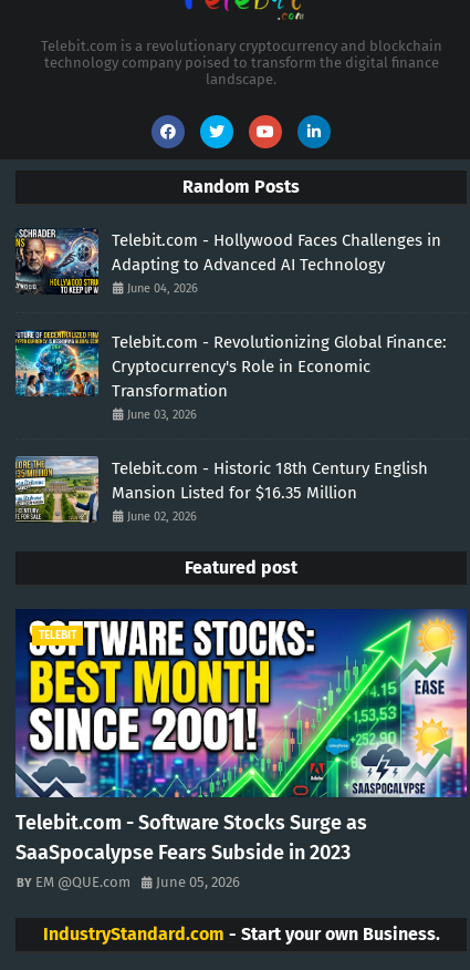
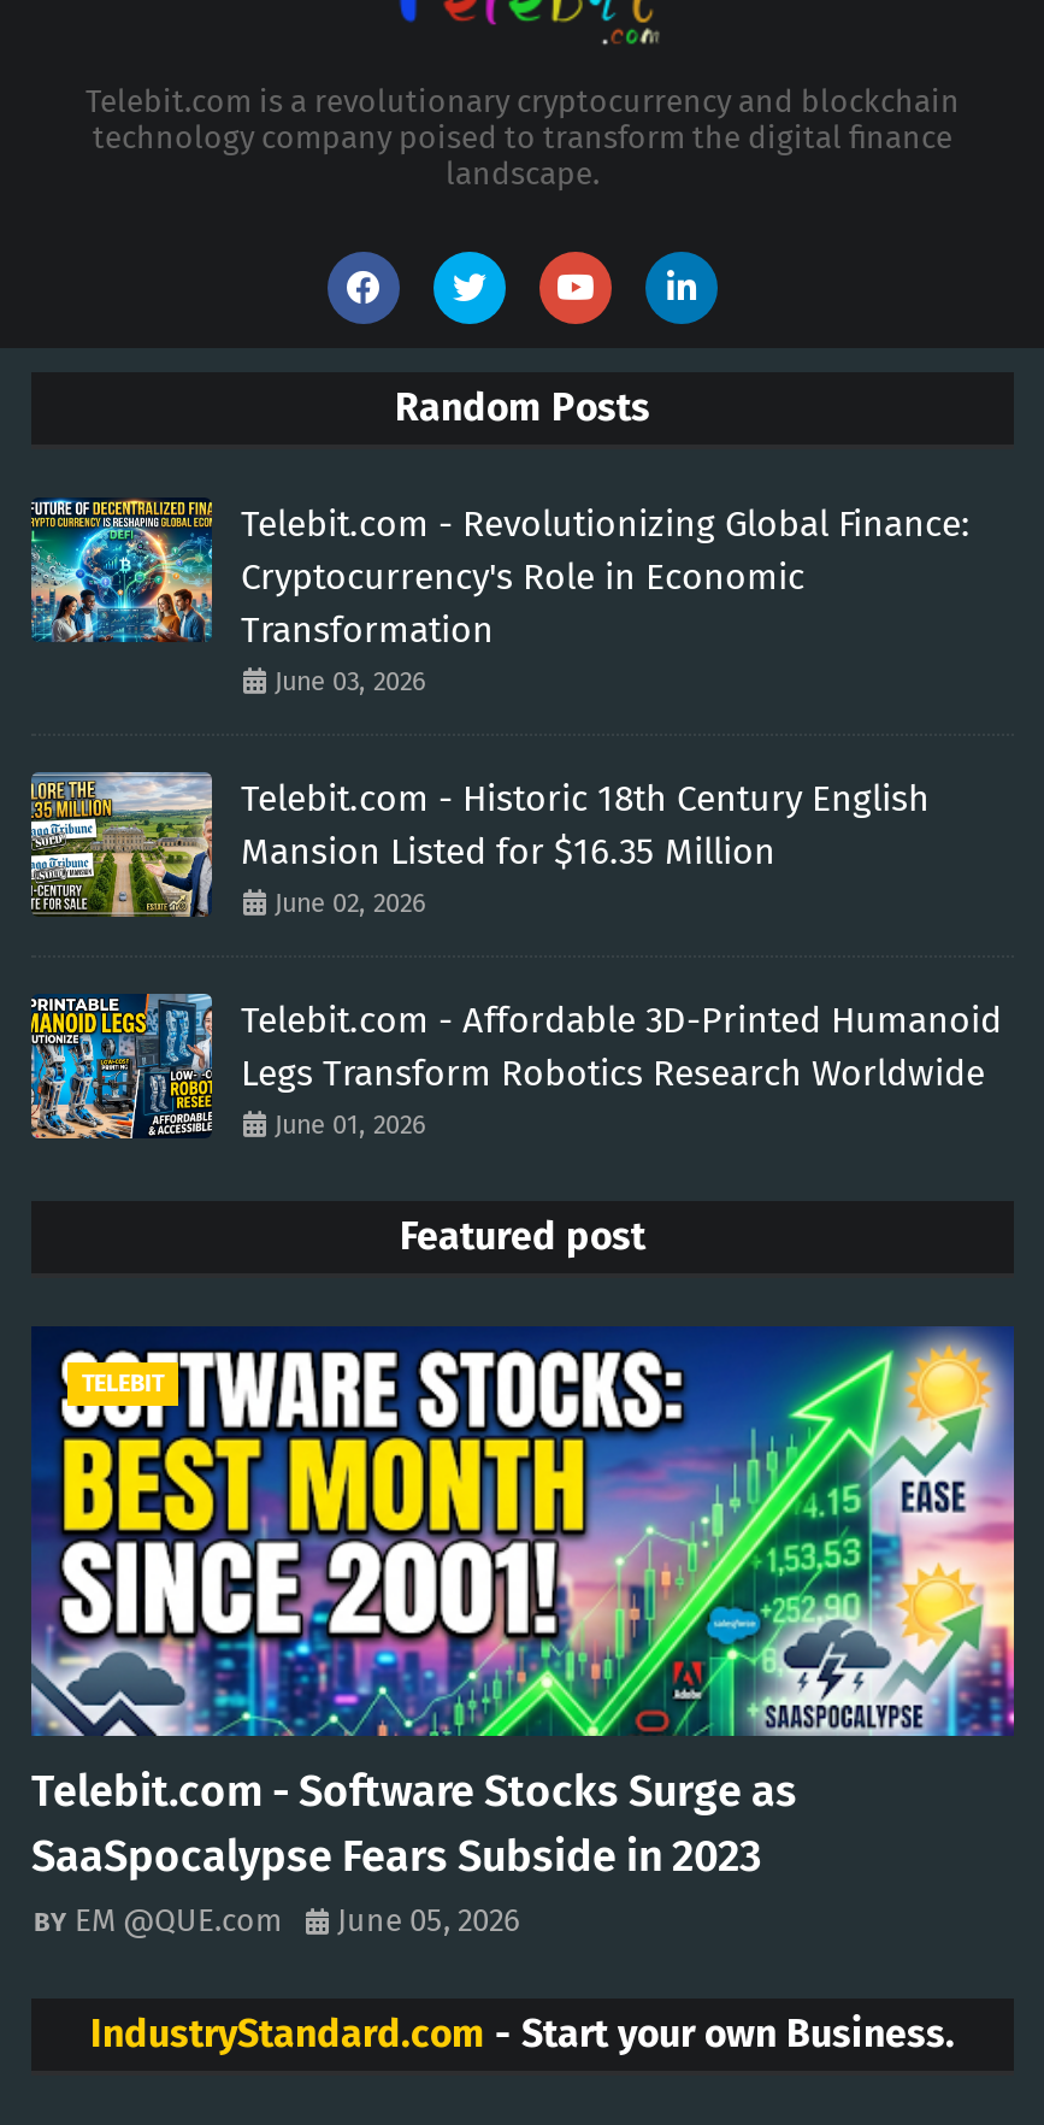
- [image]
- Telebit.com - Hollywood Faces Challenges in
- Adapting to Advanced AI Technology
- June 04, 2026

moved up: [image] | Telebit.com - Revolutionizing Global Finance: | Cryptocurrency's Role in Economic | Transformation | June 03, 2026 | Telebit.com - Historic 18th Century English | Mansion Listed for $16.35 Million | June 02, 2026

+ [image]
+ Telebit.com - Affordable 3D-Printed Humanoid
+ Legs Transform Robotics Research Worldwide
+ June 01, 2026
